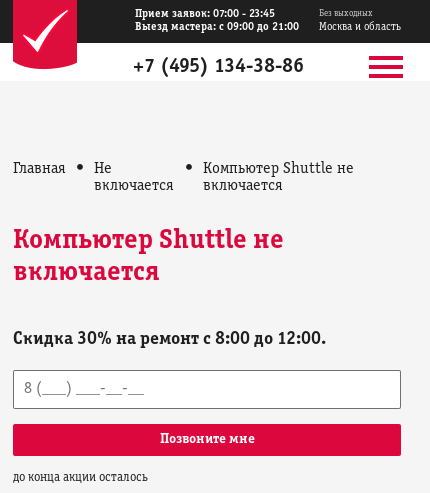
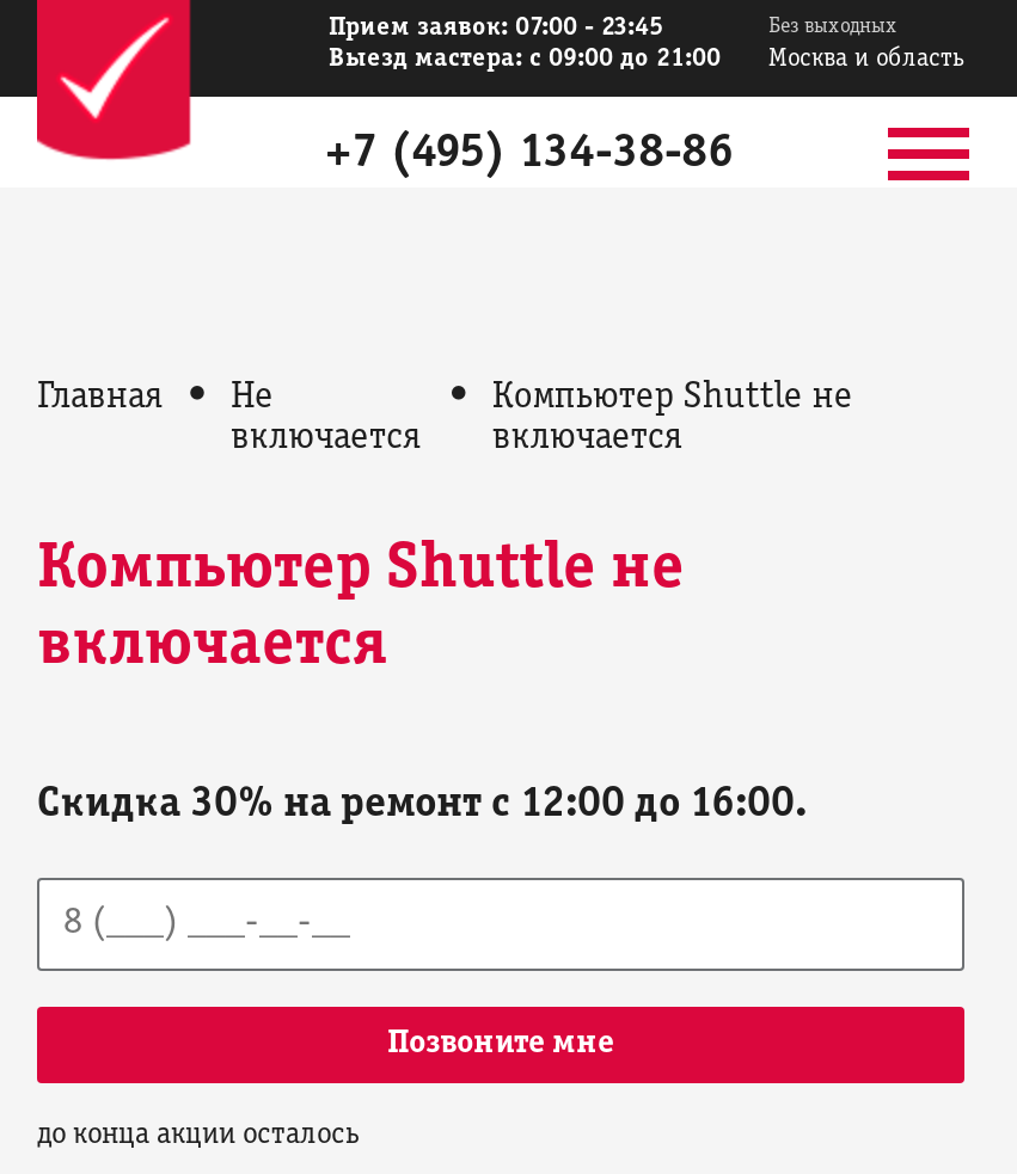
- Cкидка 30% на ремонт с 8:00 до 12:00.
+ Cкидка 30% на ремонт с 12:00 до 16:00.
